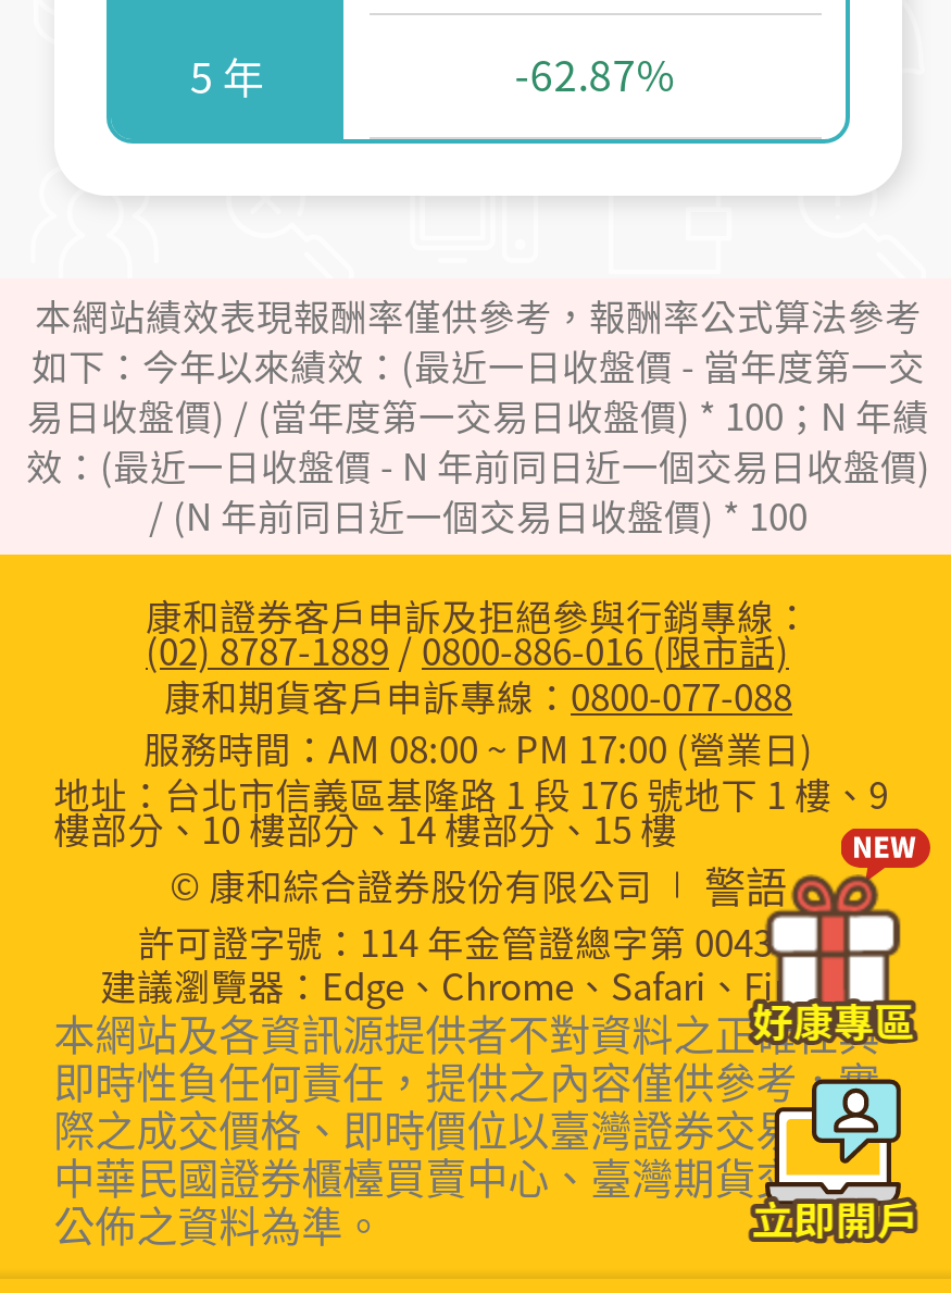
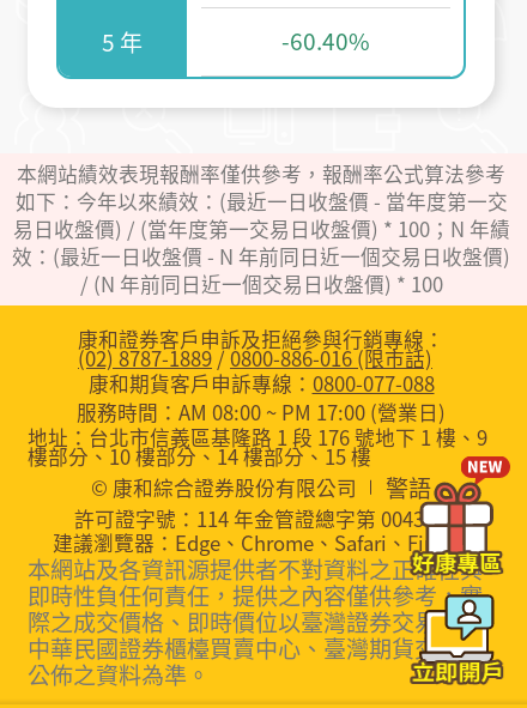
- -62.87%
+ -60.40%
